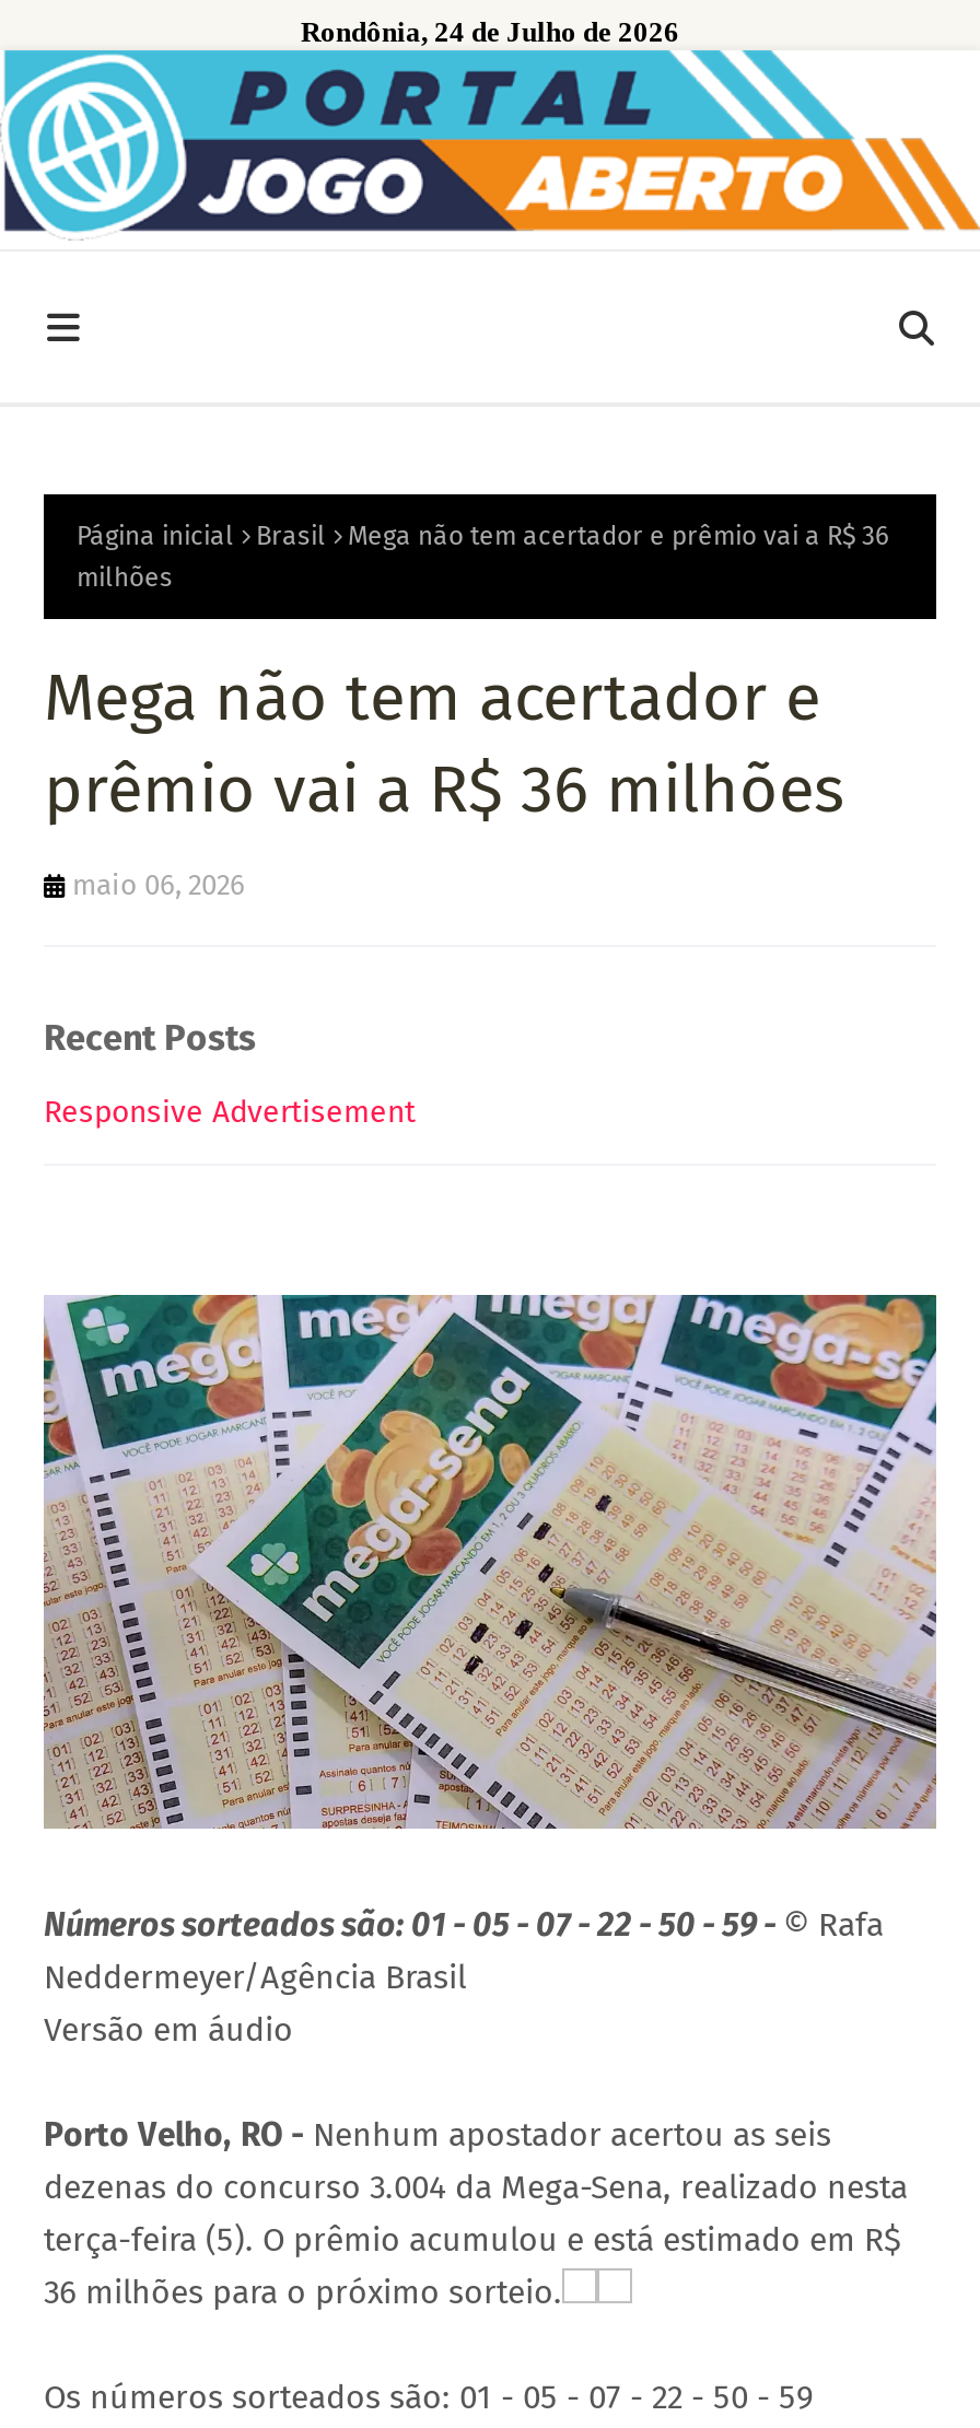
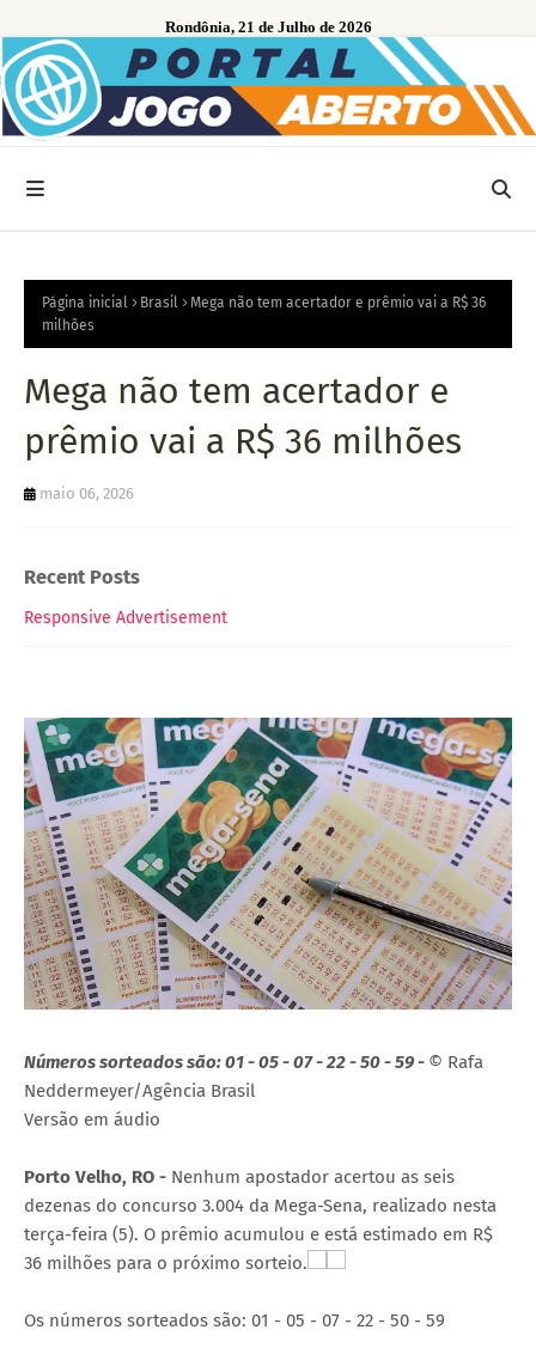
- Rondônia, 24 de Julho de 2026
+ Rondônia, 21 de Julho de 2026
